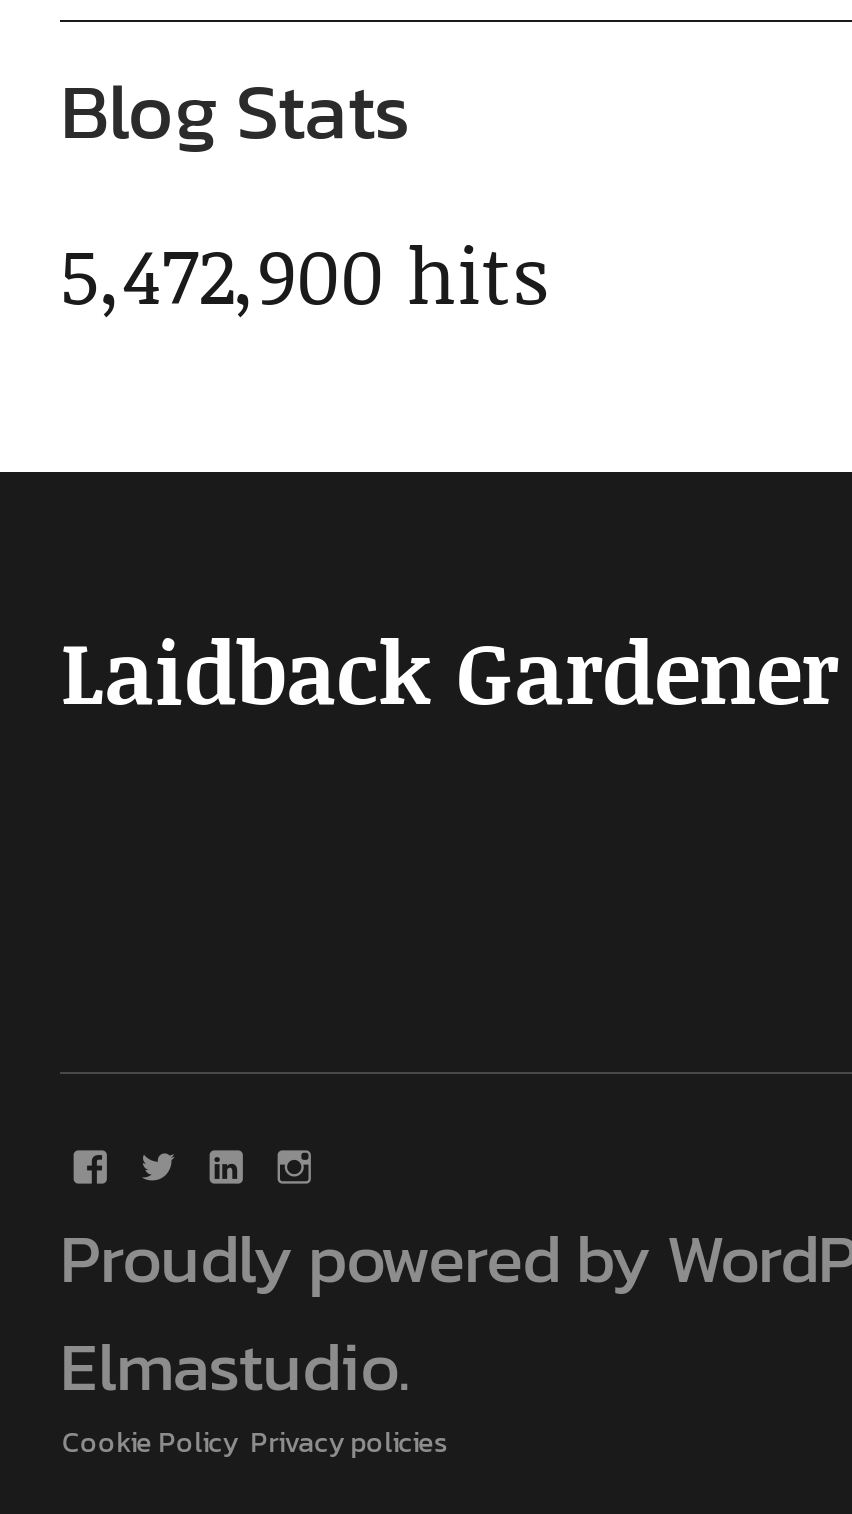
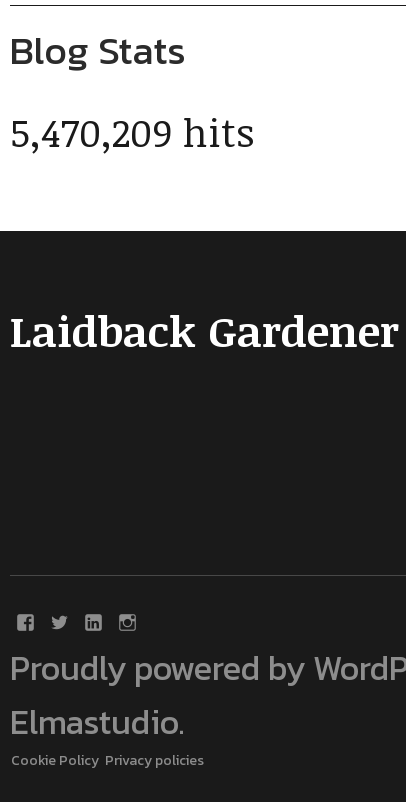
- 5,472,900 hits
+ 5,470,209 hits
